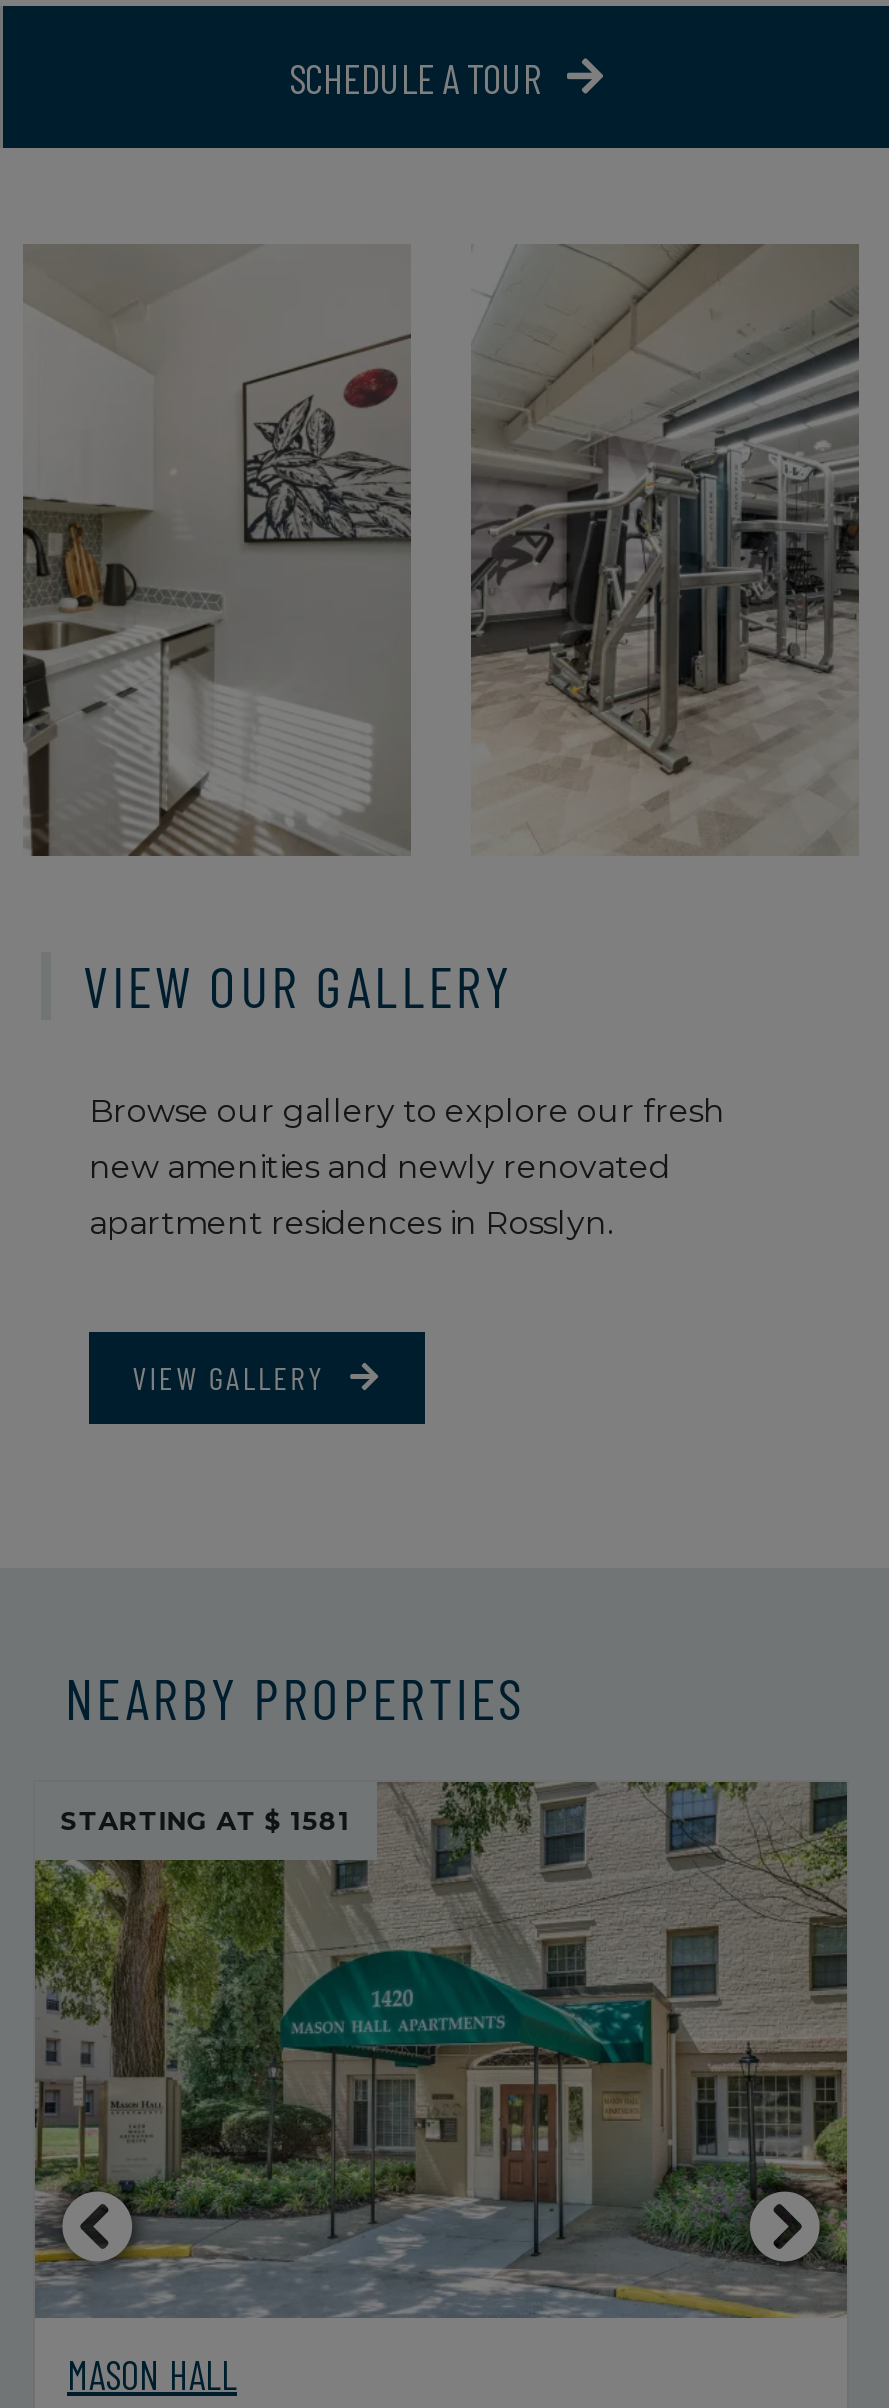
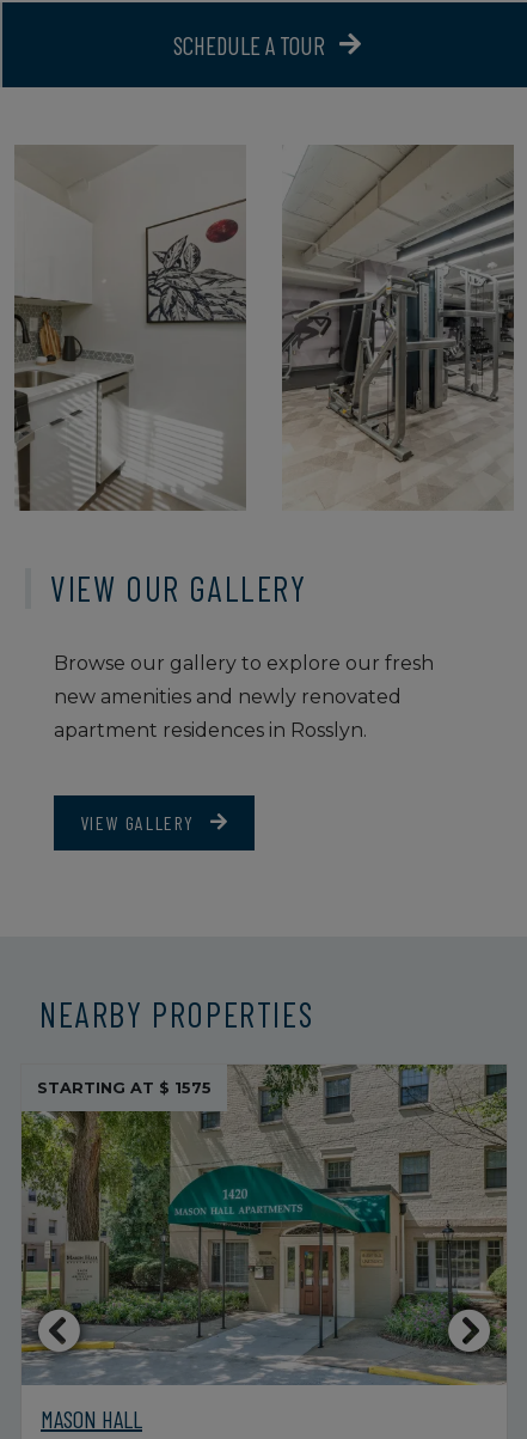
- STARTING AT $1581
+ STARTING AT $1575
